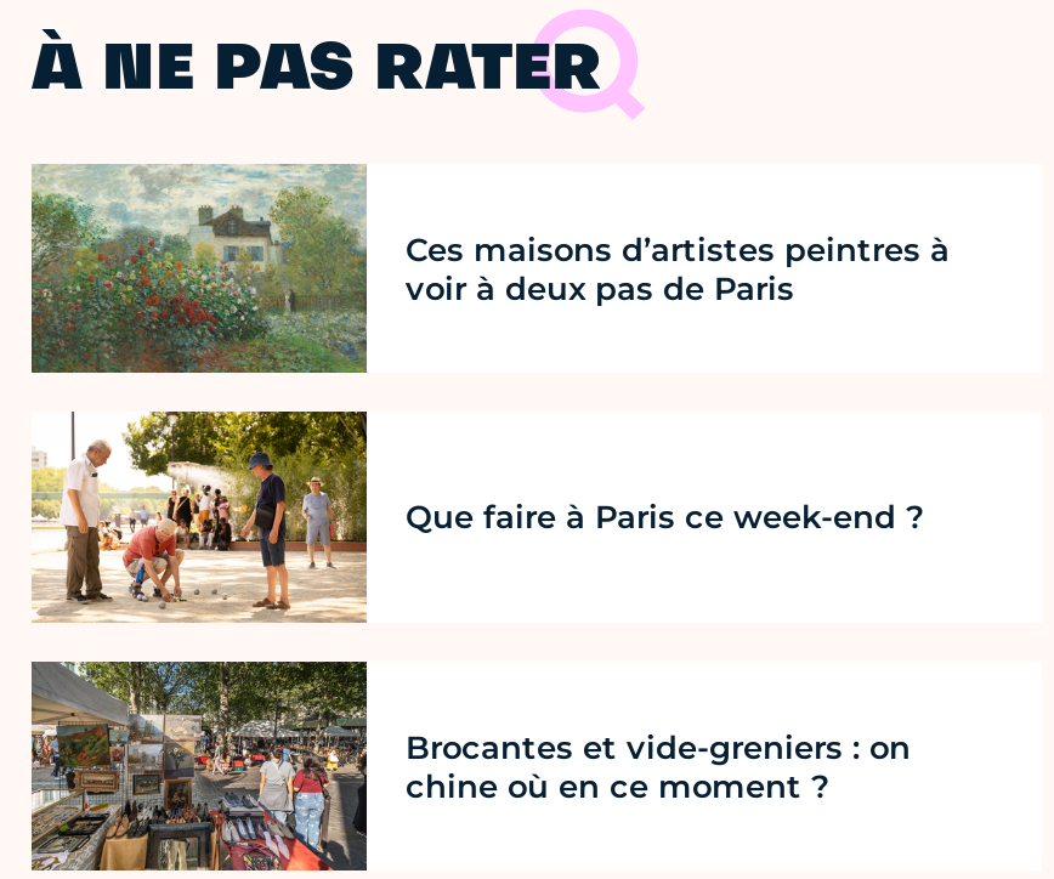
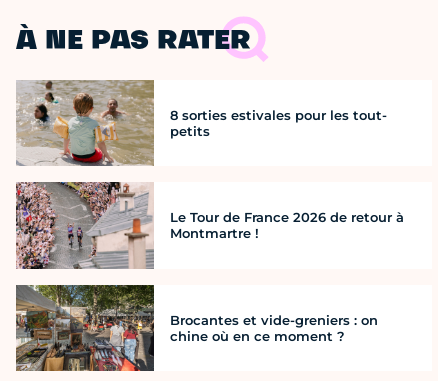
- [image]
- Ces maisons d’artistes peintres à
- voir à deux pas de Paris
+ [image]
+ 8 sorties estivales pour les tout-
+ petits

- [image]
- Que faire à Paris ce week-end ?
+ [image]
+ Le Tour de France 2026 de retour à
+ Montmartre !
